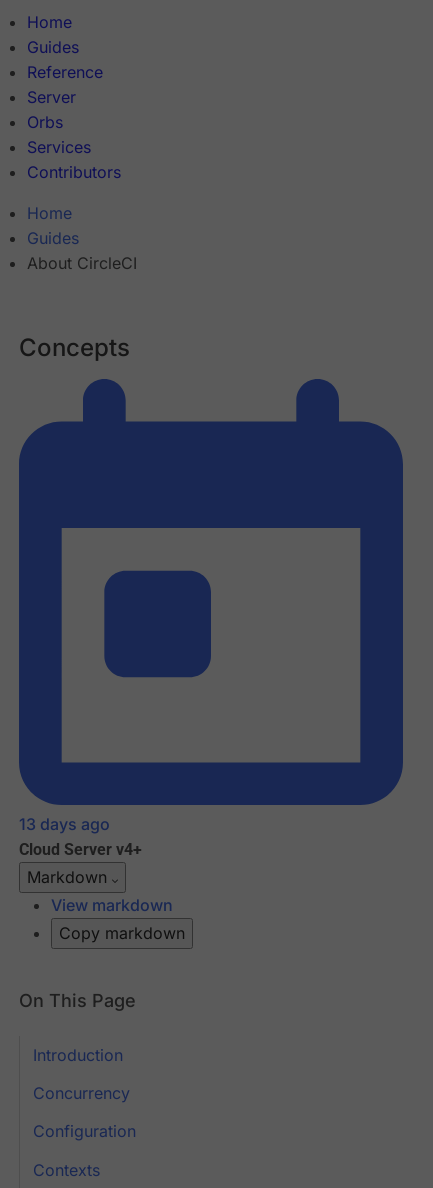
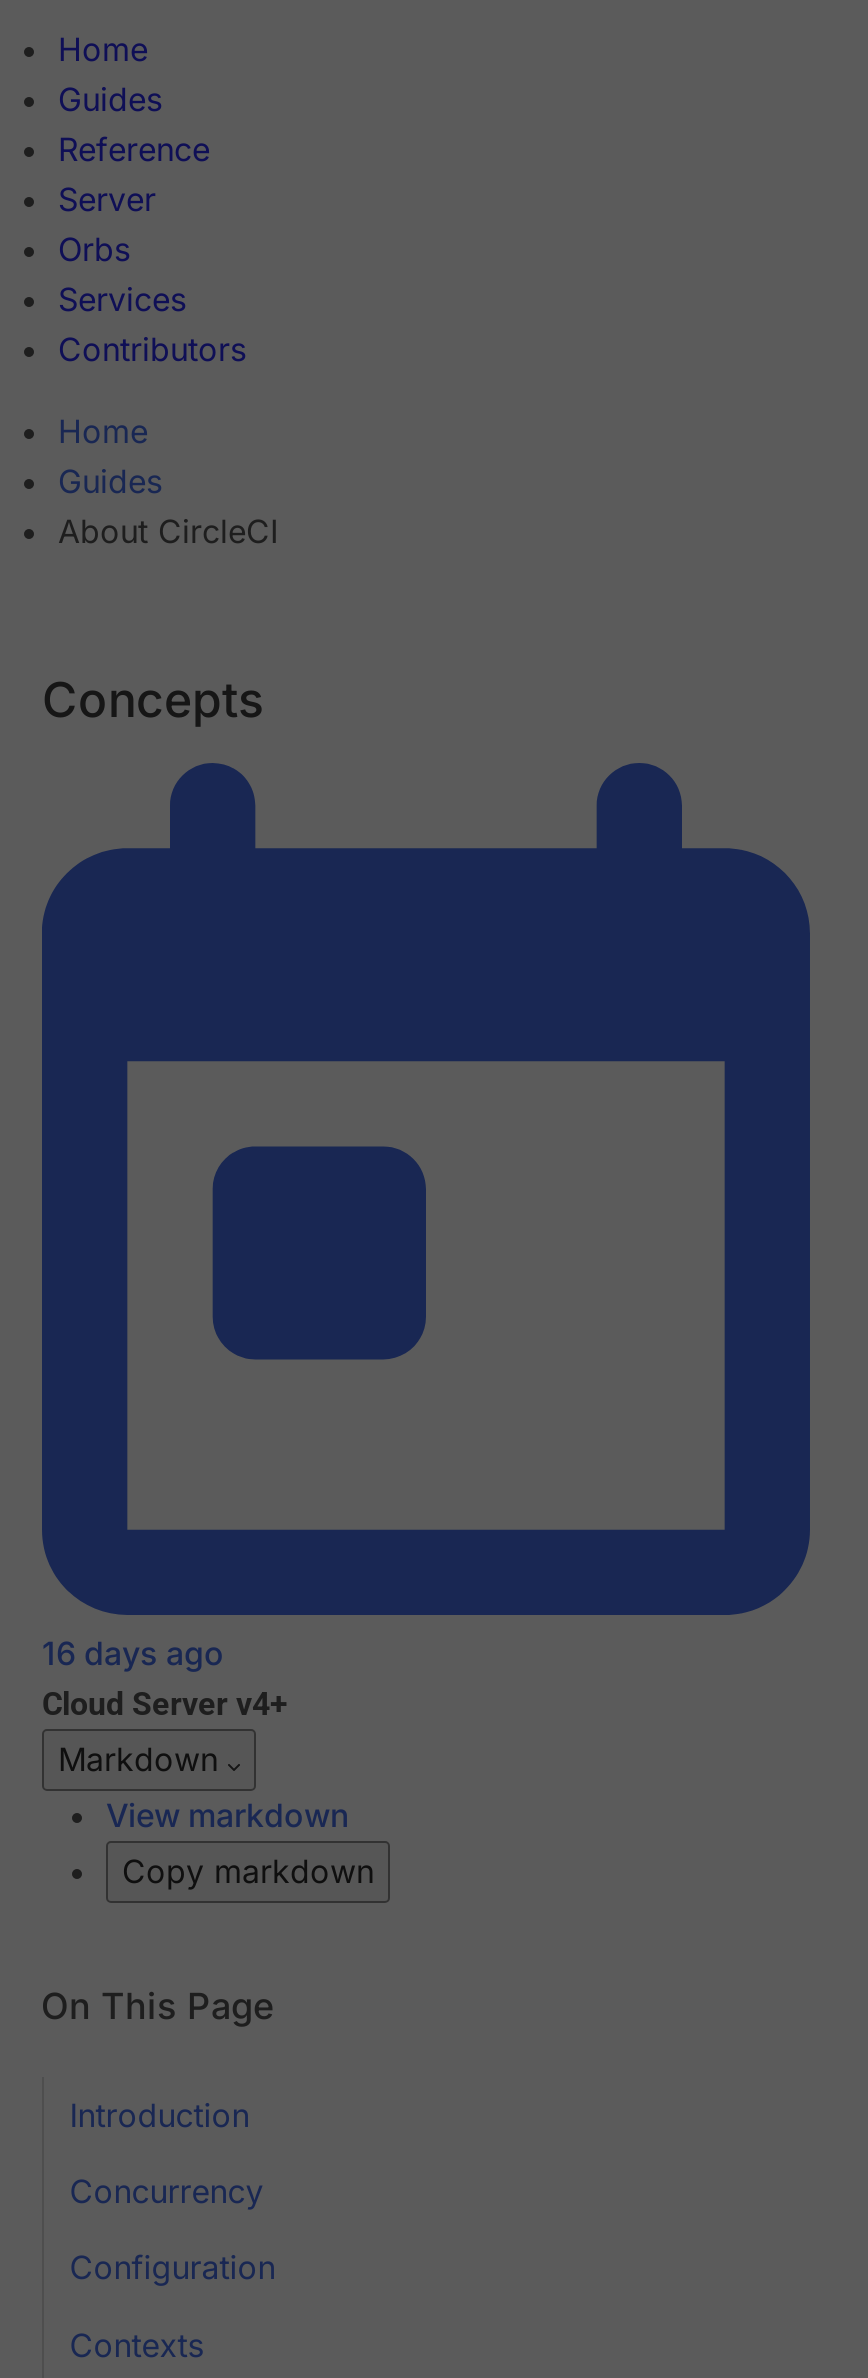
- 13 days ago
+ 16 days ago
